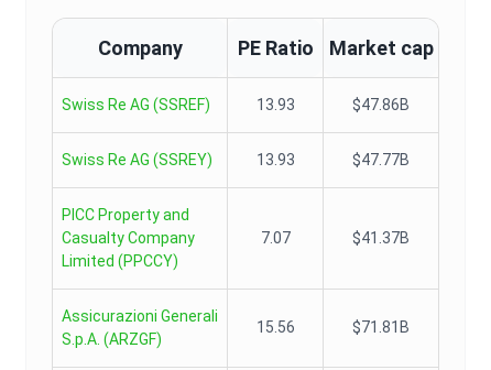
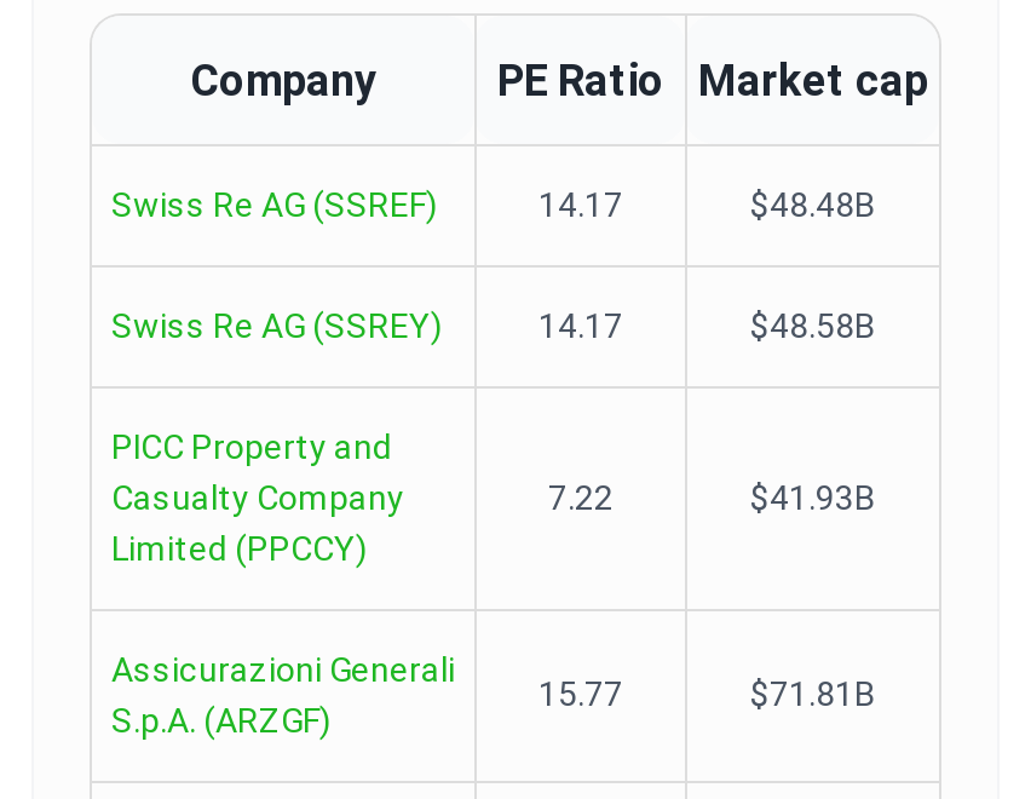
- 13.93
- $47.86B
+ 14.17
+ $48.48B

- 13.93
- $47.77B
+ 14.17
+ $48.58B

- 7.07
- $41.37B
+ 7.22
+ $41.93B

- 15.56
+ 15.77
